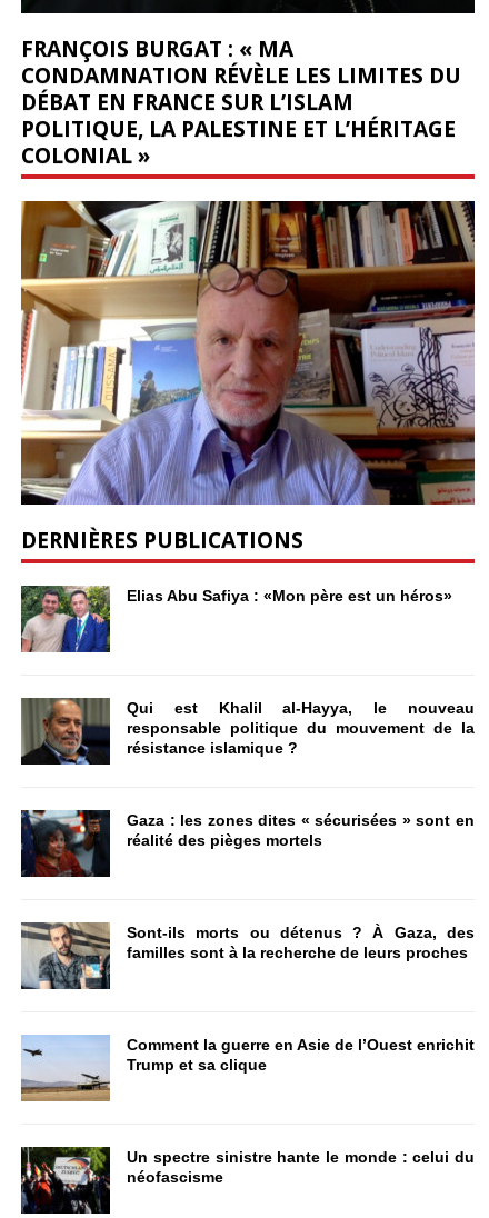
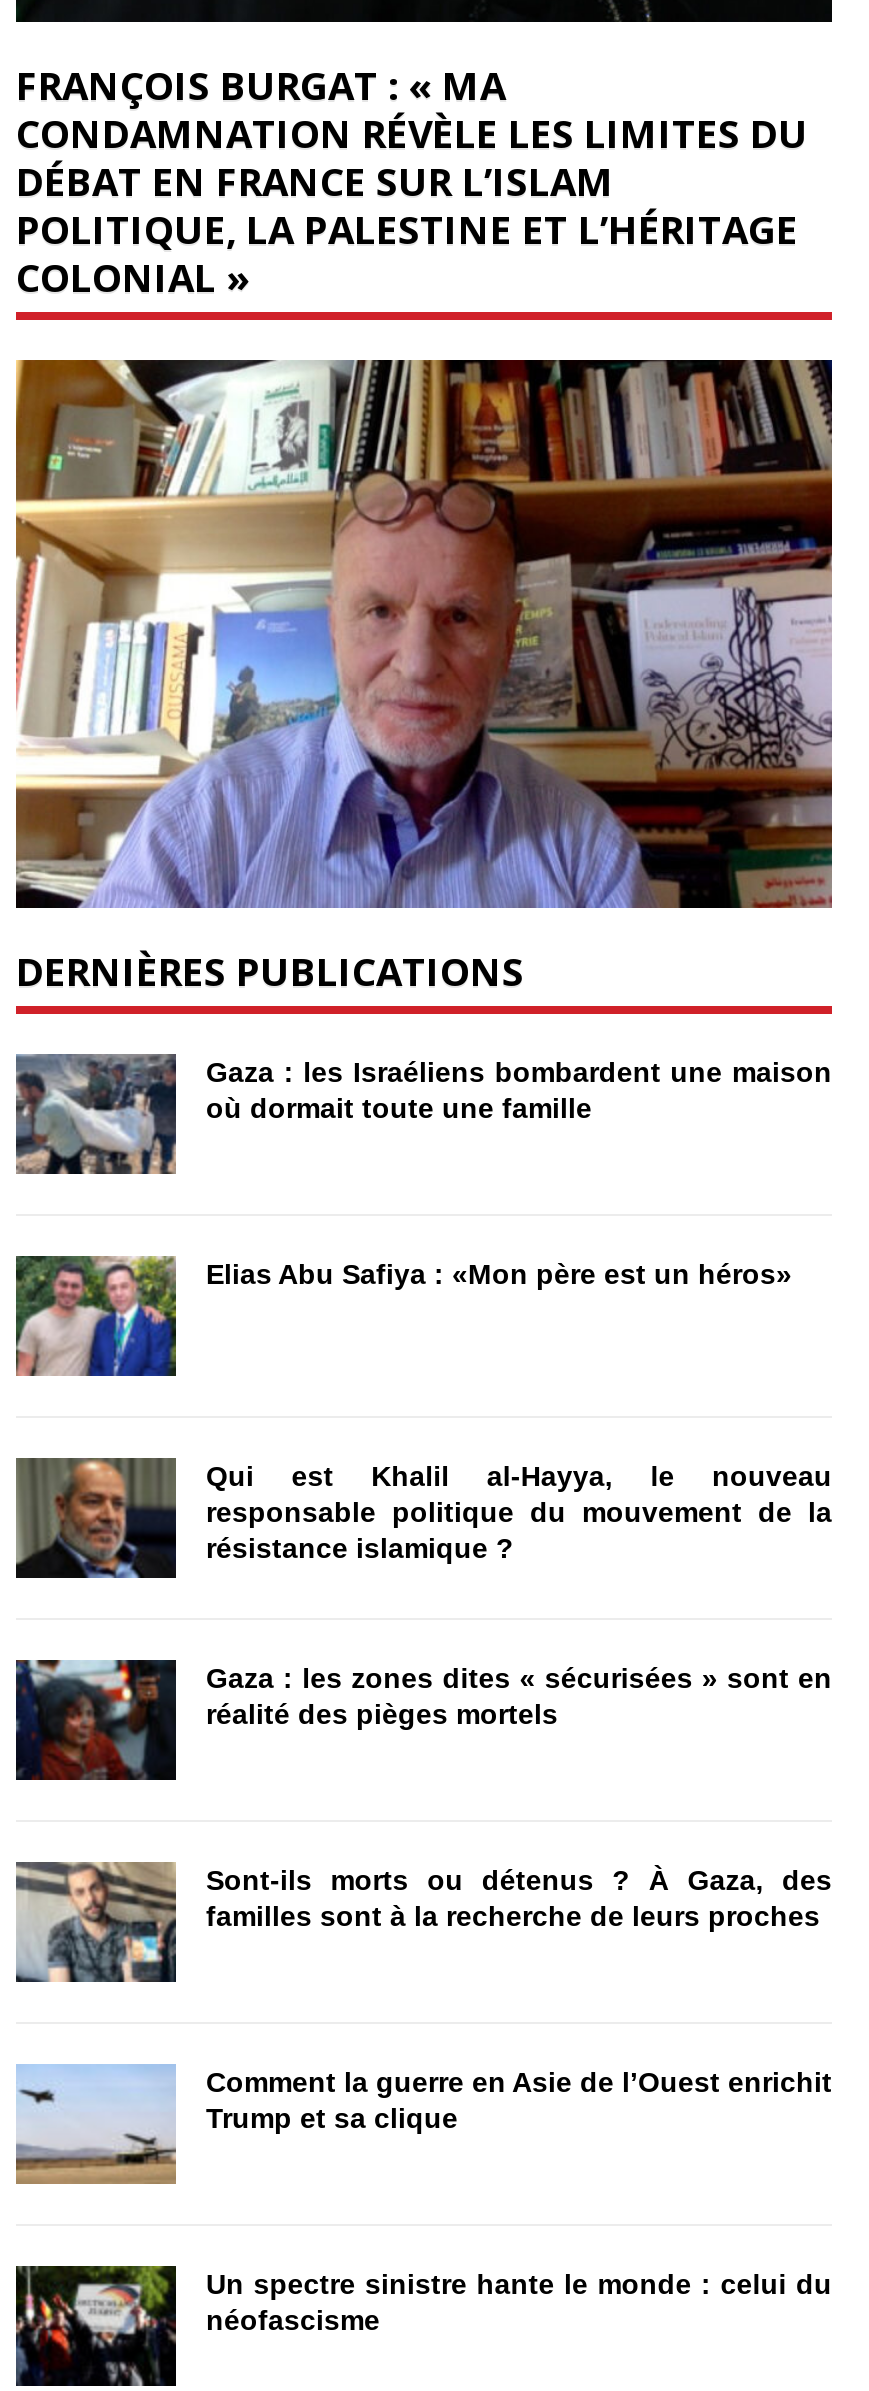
+ [image]
+ Gaza : les Israéliens bombardent une maison
+ où dormait toute une famille
